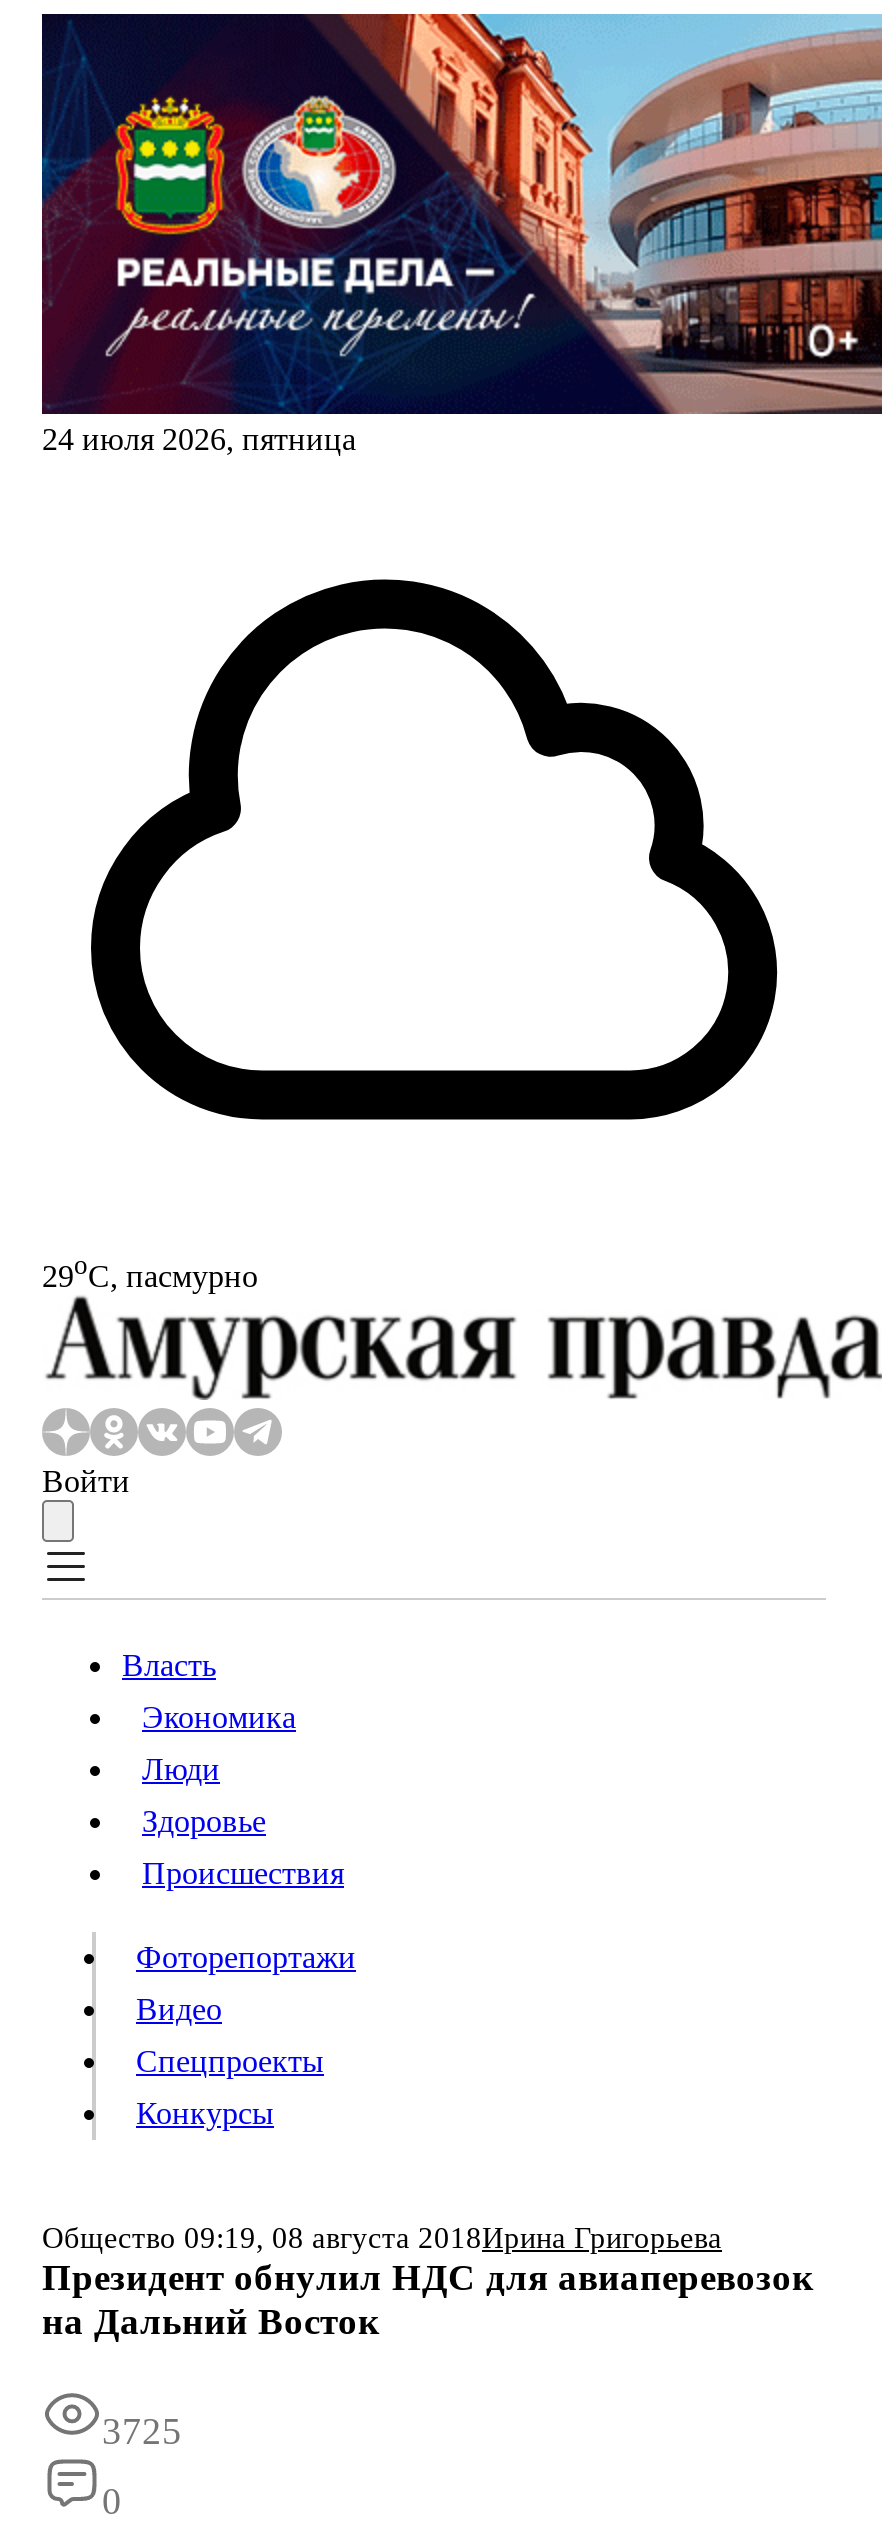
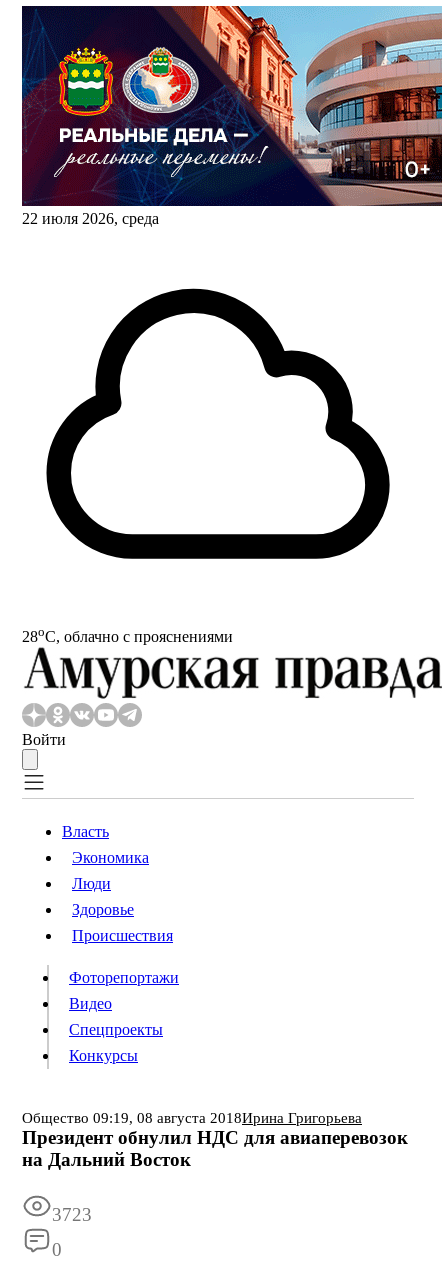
- 24 июля 2026, пятница
+ 22 июля 2026, среда

- 29oС, пасмурно
+ 28oС, облачно с прояснениями

- 3725
+ 3723
